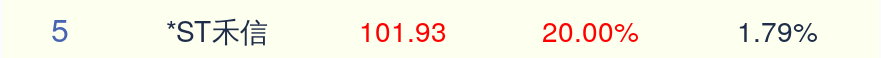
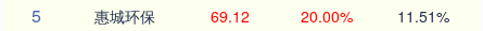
- *ST禾信
- 101.93
+ 惠城环保
+ 69.12

- 1.79%
+ 11.51%
